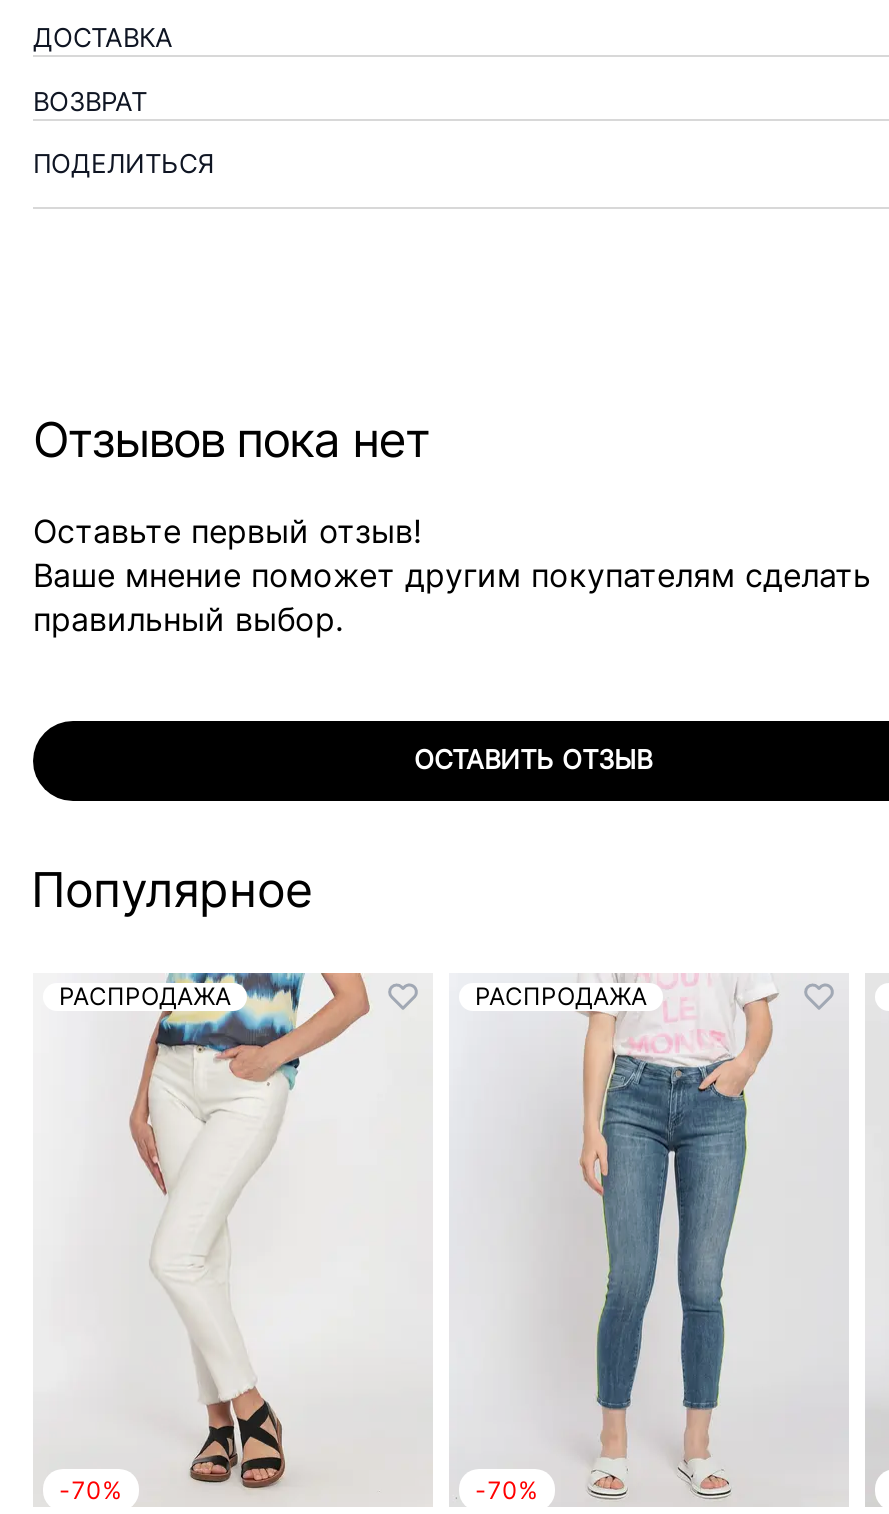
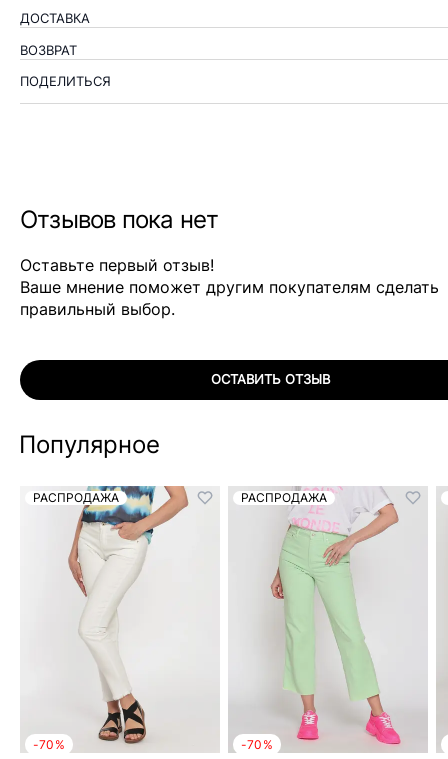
- [image]
+ [image]
